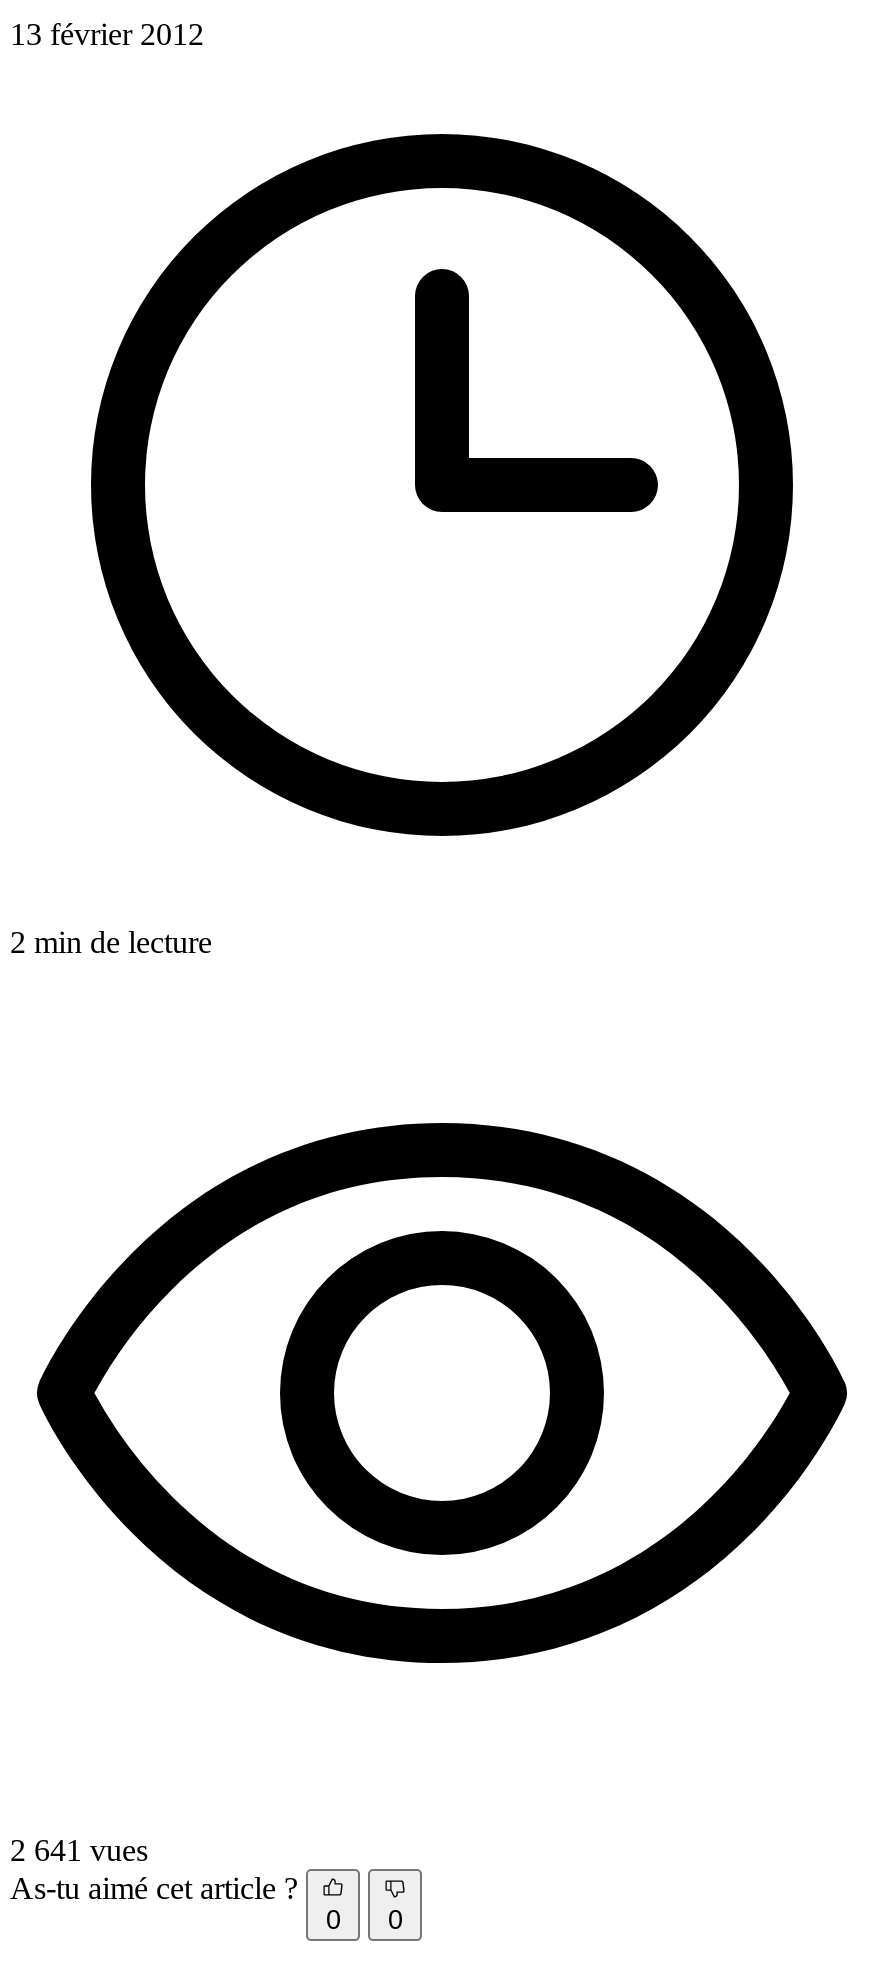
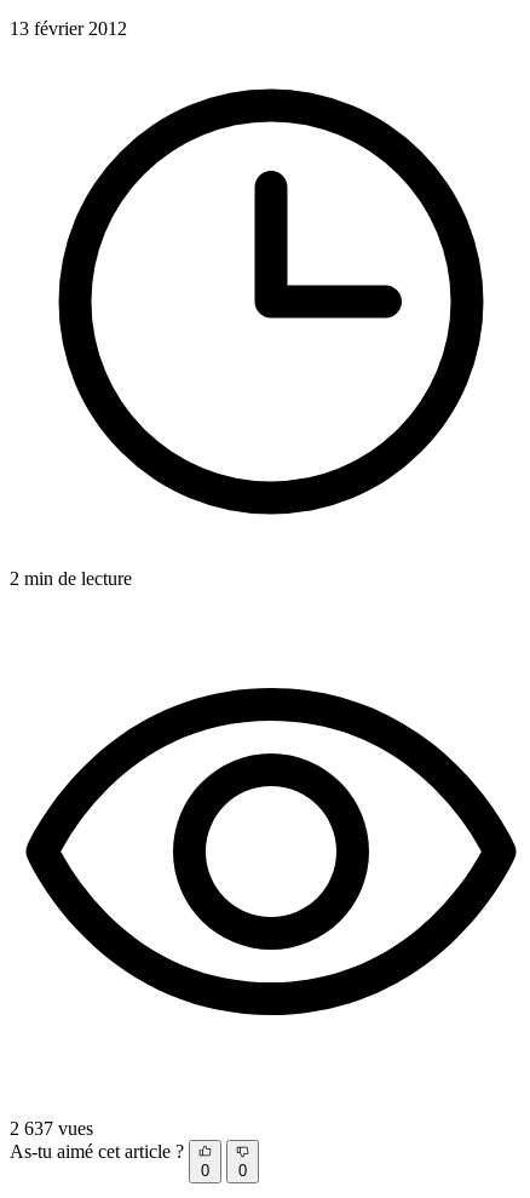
- 2 641 vues
+ 2 637 vues
